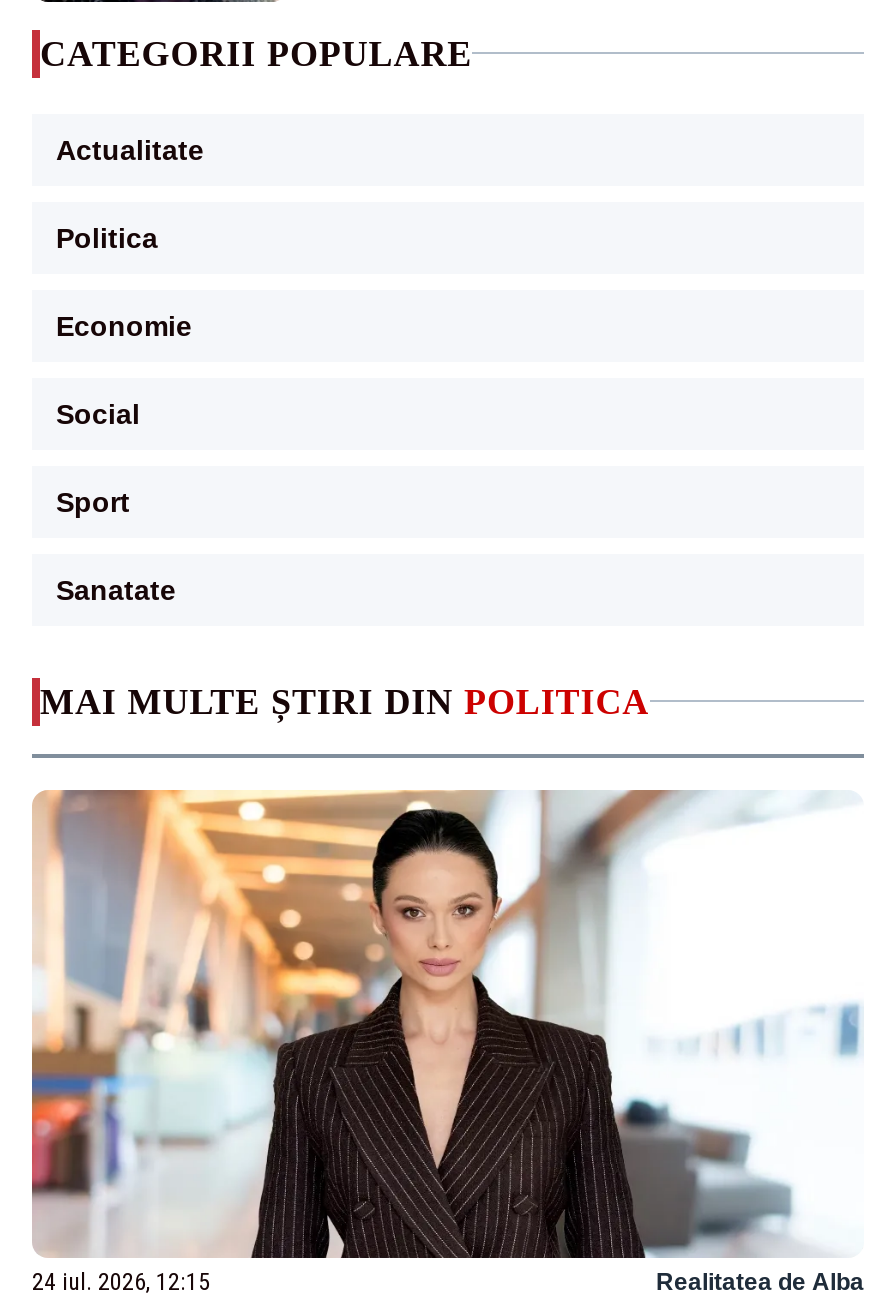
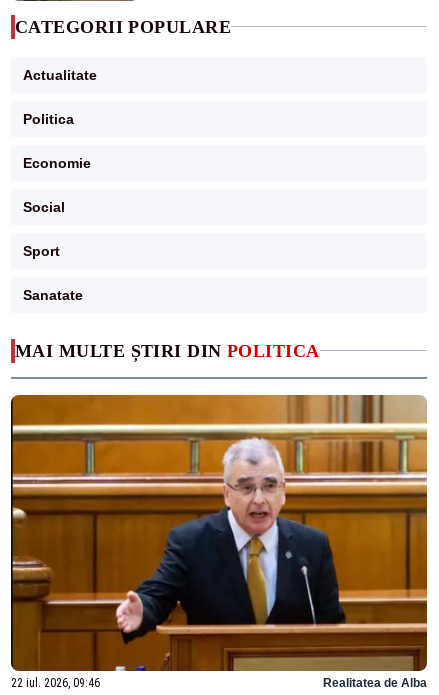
- [image]
- 24 iul. 2026, 12:15
+ [image]
+ 22 iul. 2026, 09:46
